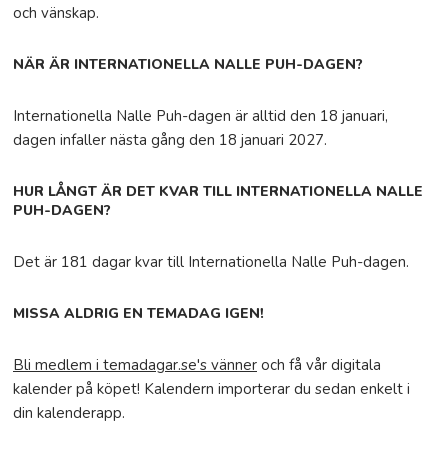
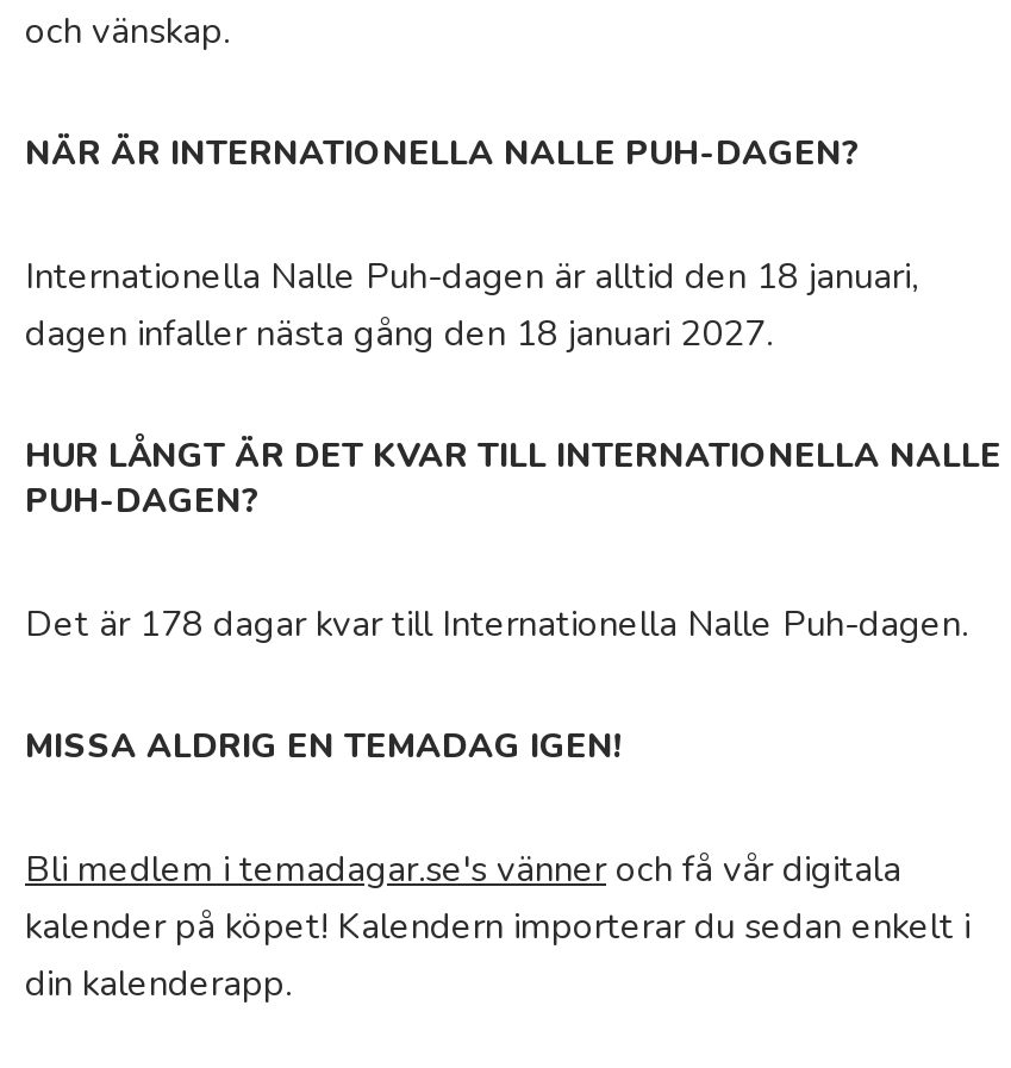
- Det är 181 dagar kvar till Internationella Nalle Puh-dagen.
+ Det är 178 dagar kvar till Internationella Nalle Puh-dagen.
